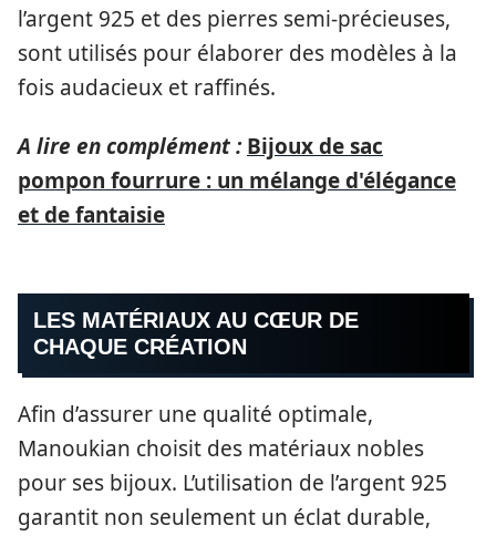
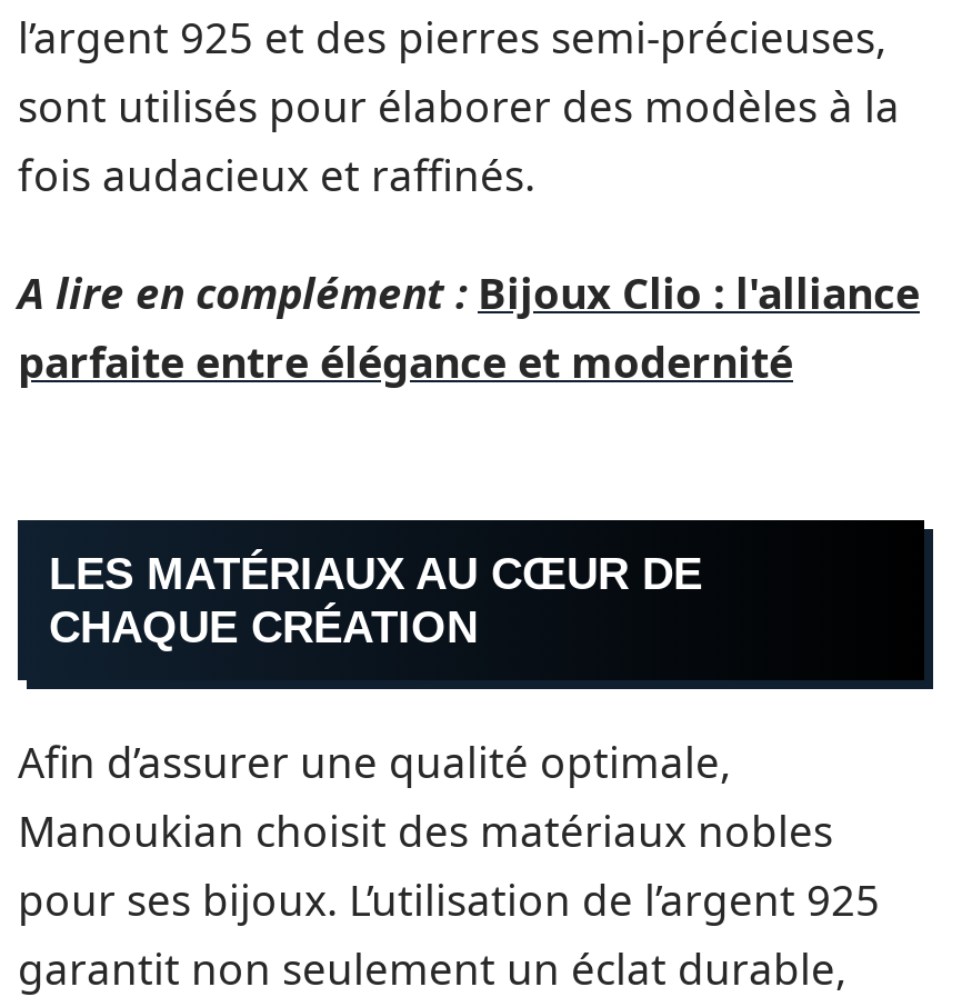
- A lire en complément : Bijoux de sac
- pompon fourrure : un mélange d'élégance
- et de fantaisie
+ A lire en complément : Bijoux Clio : l'alliance
+ parfaite entre élégance et modernité
